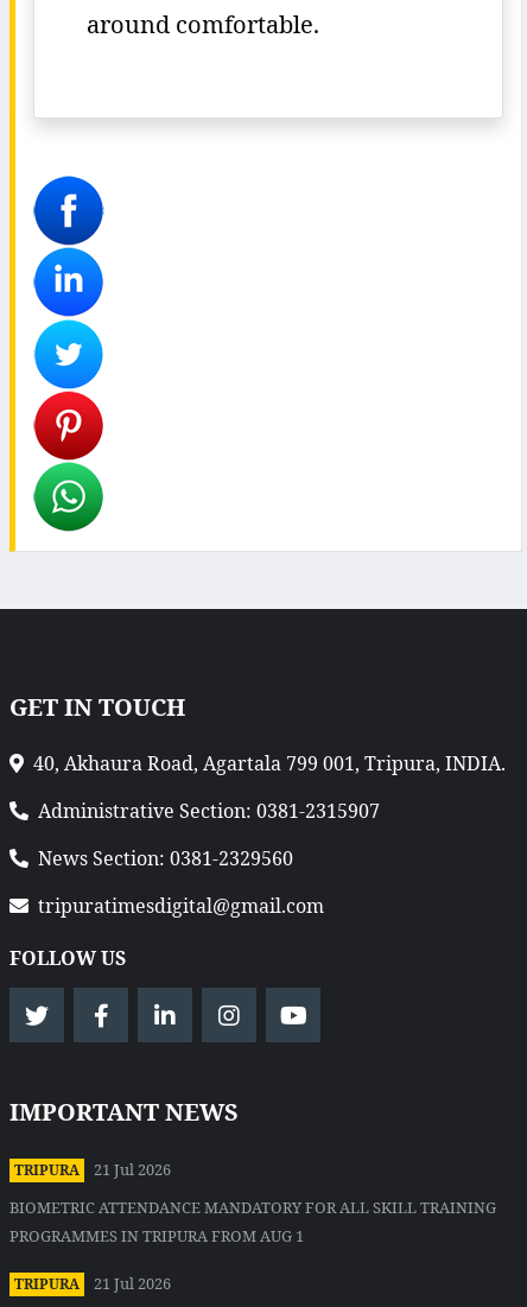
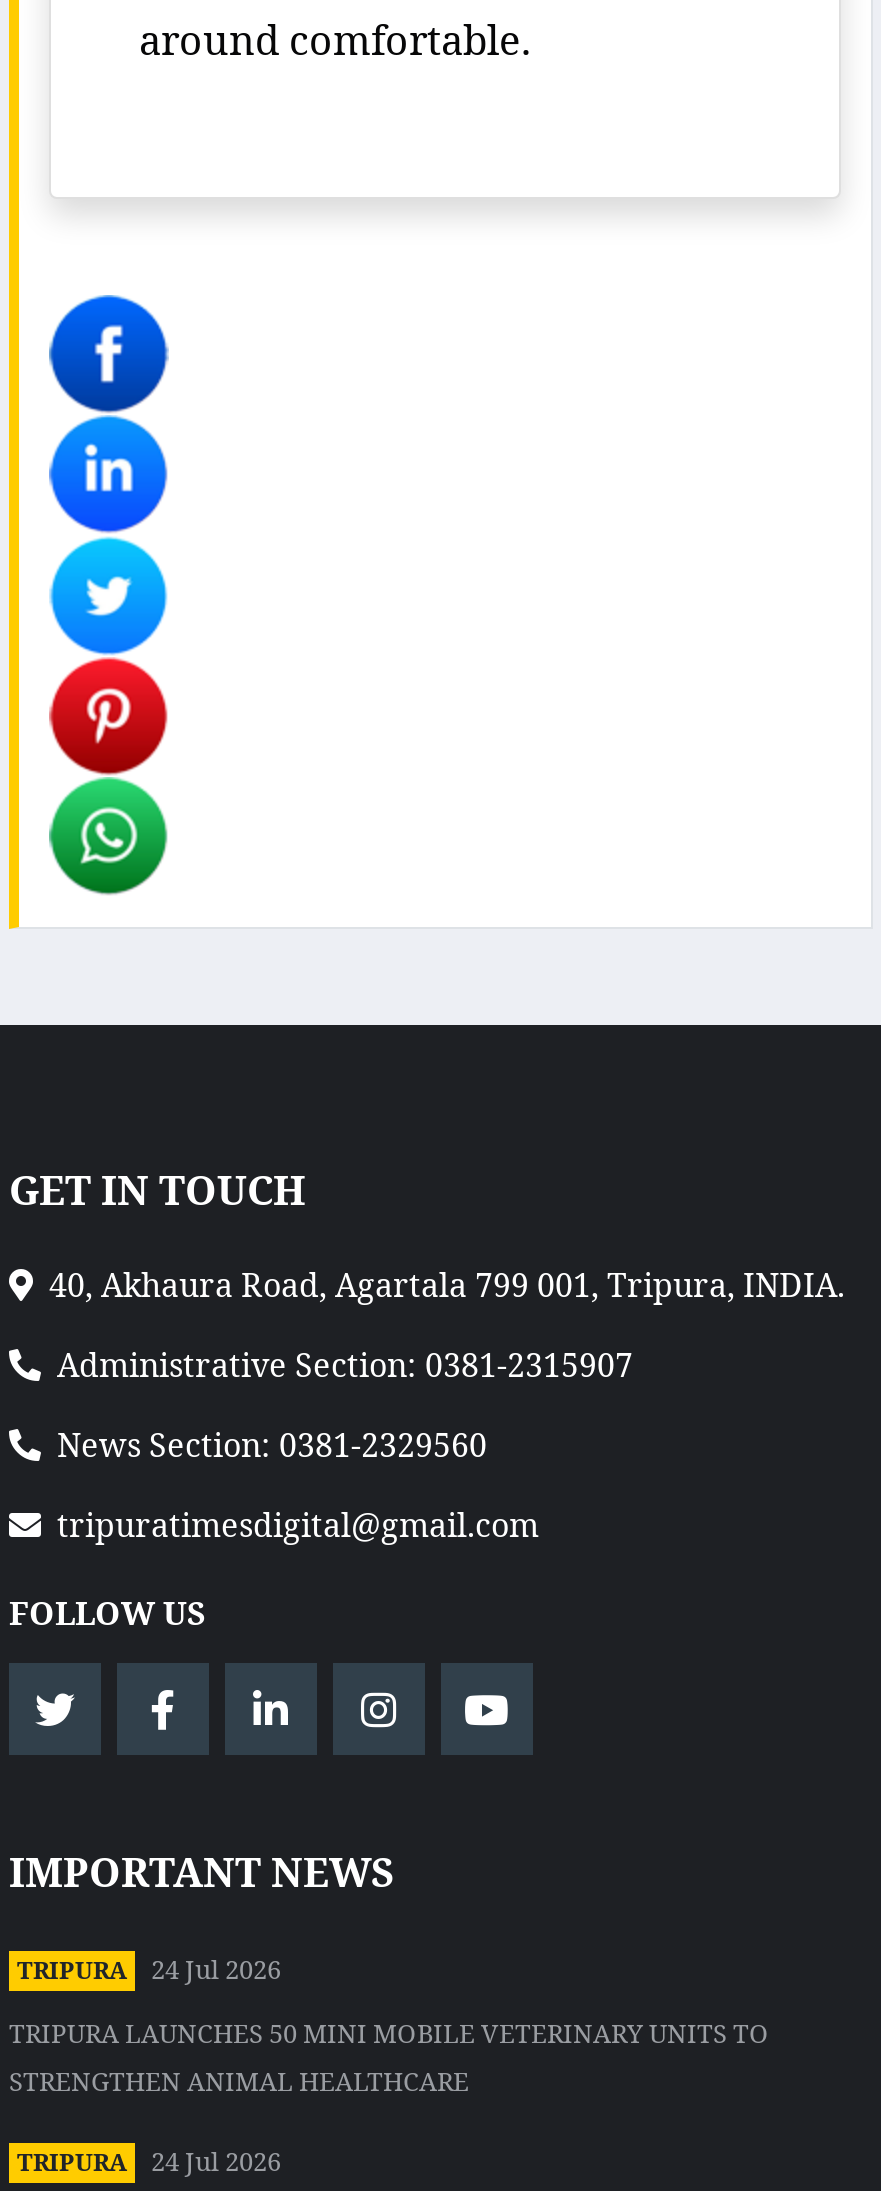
- TRIPURA 21 Jul 2026
+ TRIPURA 24 Jul 2026

- BIOMETRIC ATTENDANCE MANDATORY FOR ALL SKILL TRAINING
- PROGRAMMES IN TRIPURA FROM AUG 1
+ TRIPURA LAUNCHES 50 MINI MOBILE VETERINARY UNITS TO
+ STRENGTHEN ANIMAL HEALTHCARE

- TRIPURA 21 Jul 2026
+ TRIPURA 24 Jul 2026
